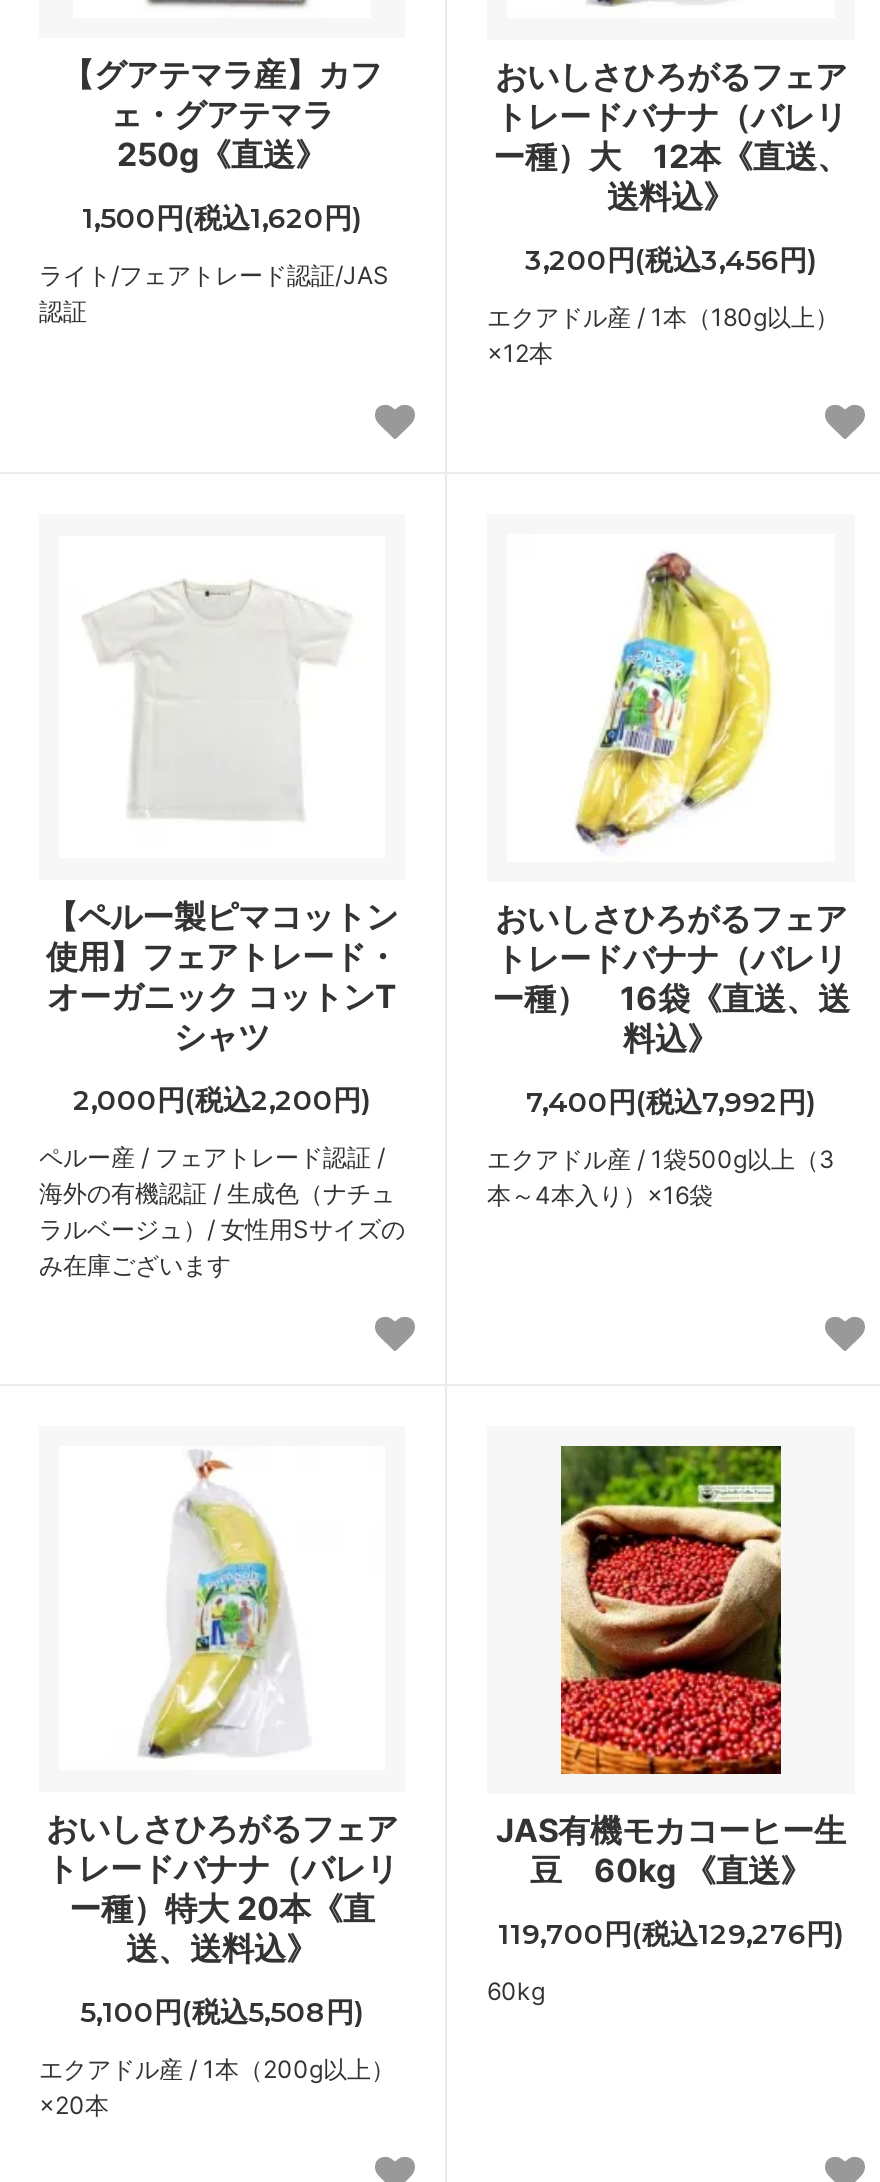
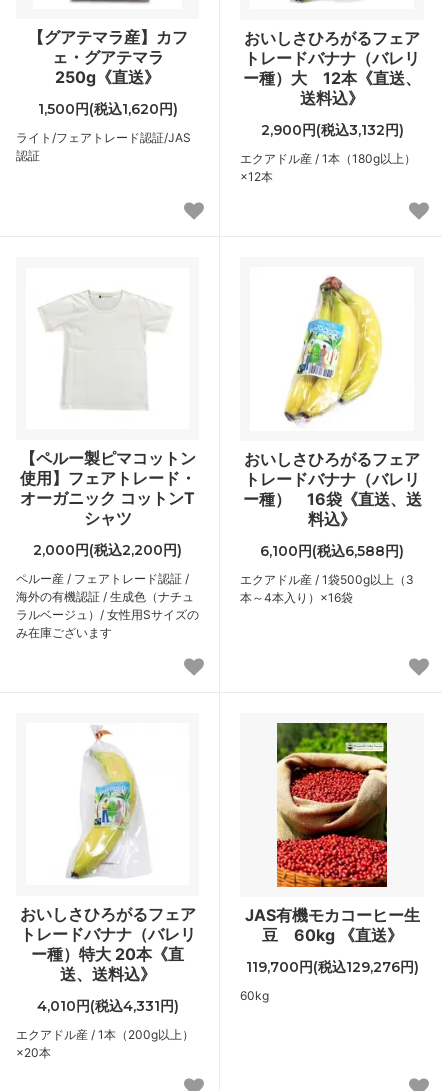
- 3,200円(税込3,456円)
+ 2,900円(税込3,132円)

- 7,400円(税込7,992円)
+ 6,100円(税込6,588円)

- 5,100円(税込5,508円)
+ 4,010円(税込4,331円)
